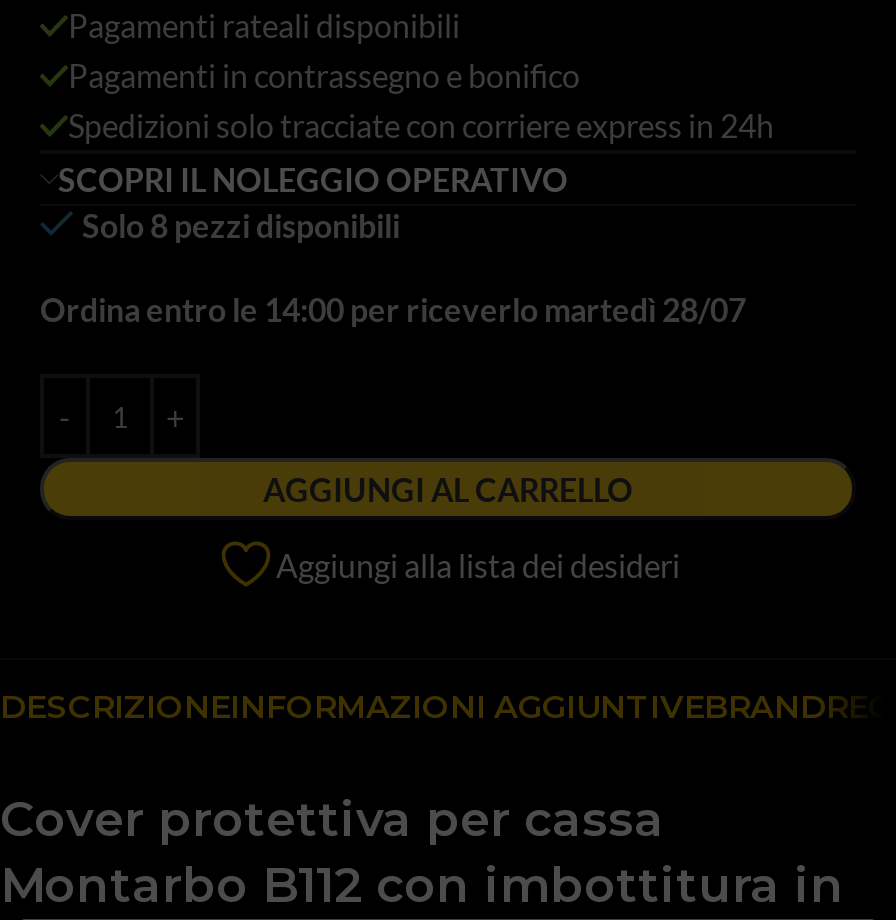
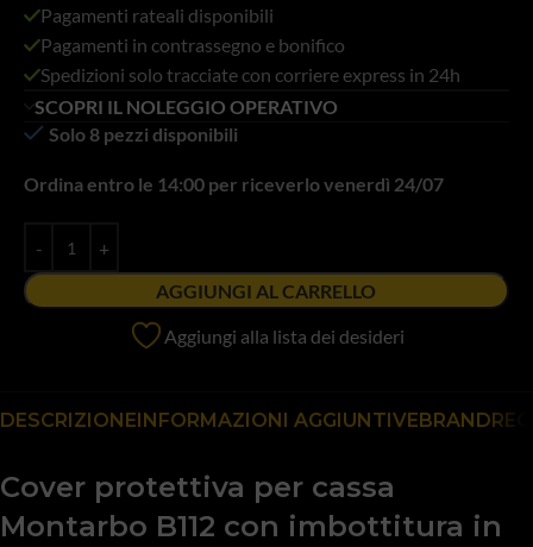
- Ordina entro le 14:00 per riceverlo martedì 28/07
+ Ordina entro le 14:00 per riceverlo venerdì 24/07
